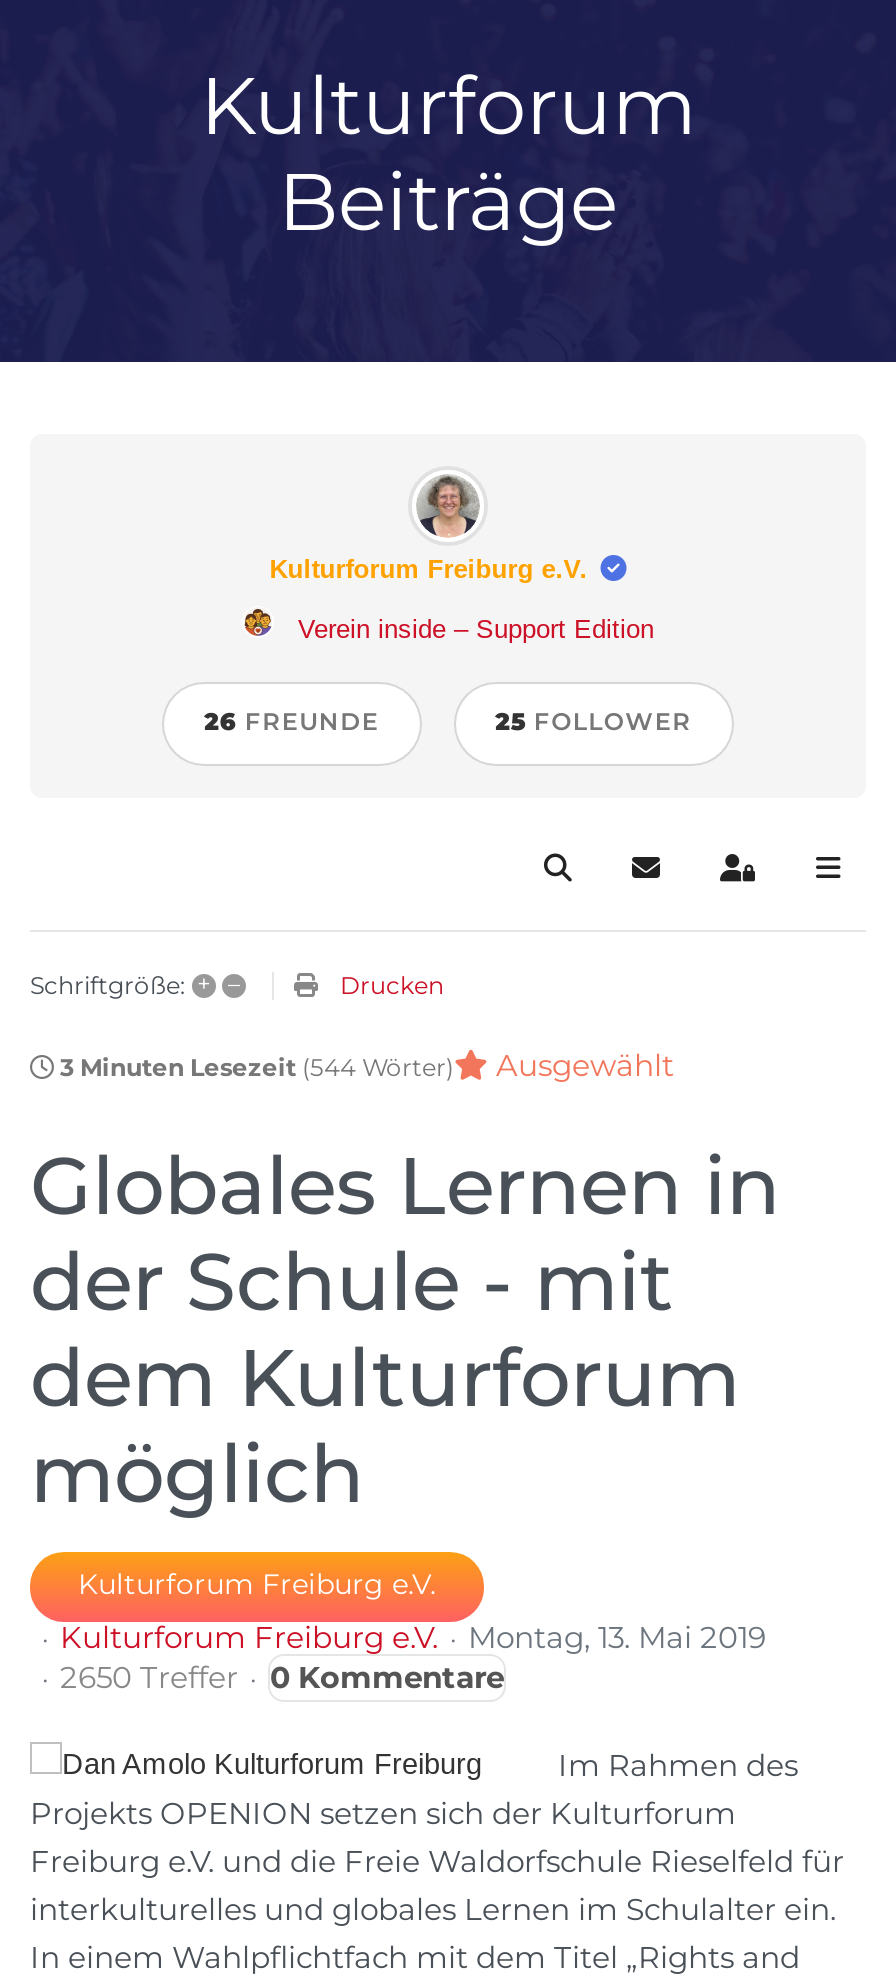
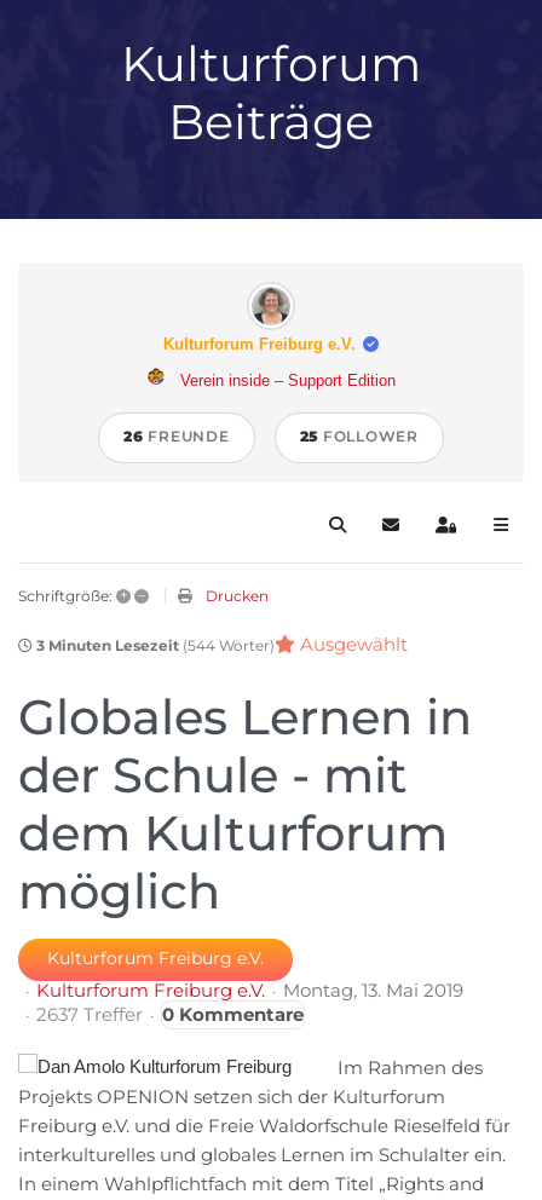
- 2650 Treffer 0 Kommentare
+ 2637 Treffer 0 Kommentare
